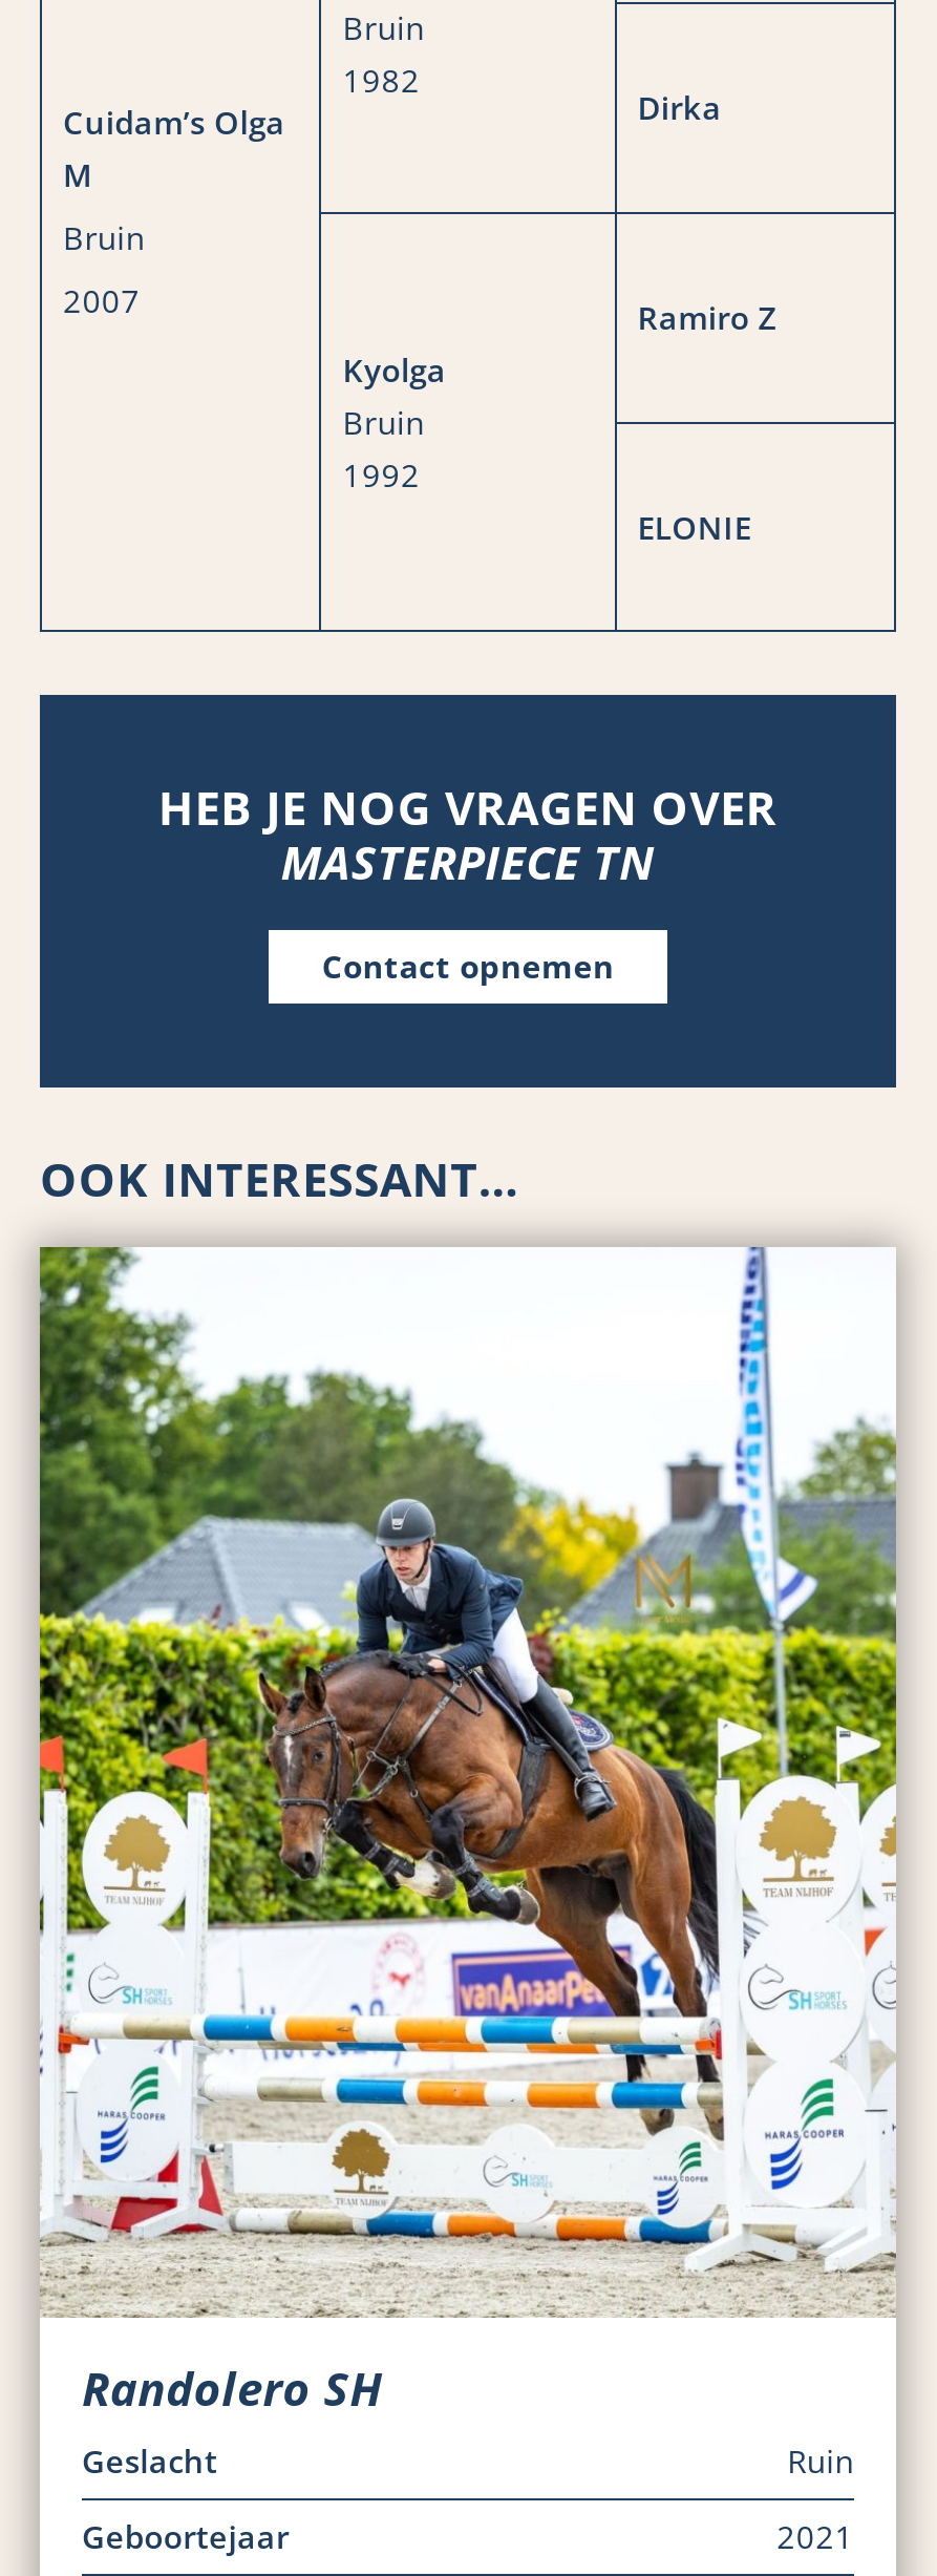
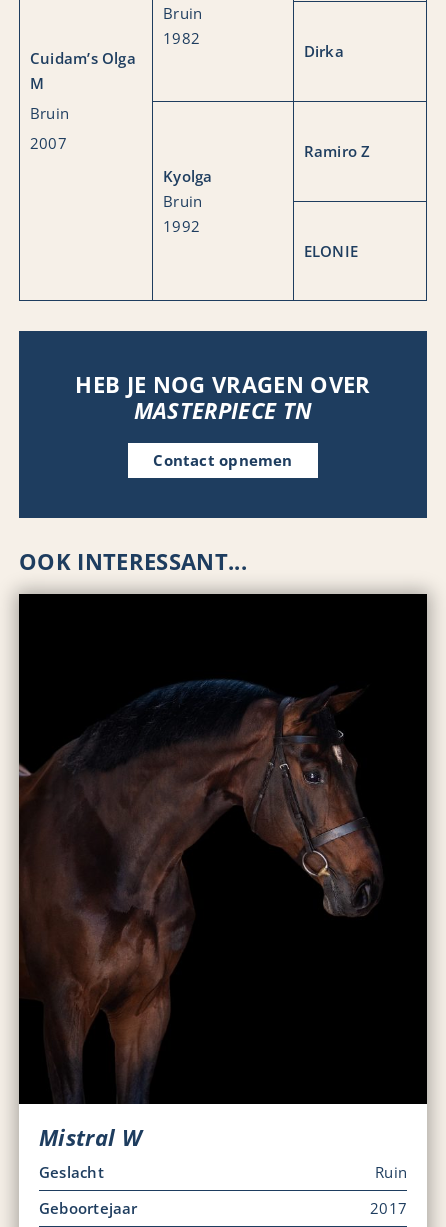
- [image]
- Randolero SH
+ [image]
+ Mistral W

- 2021
+ 2017
